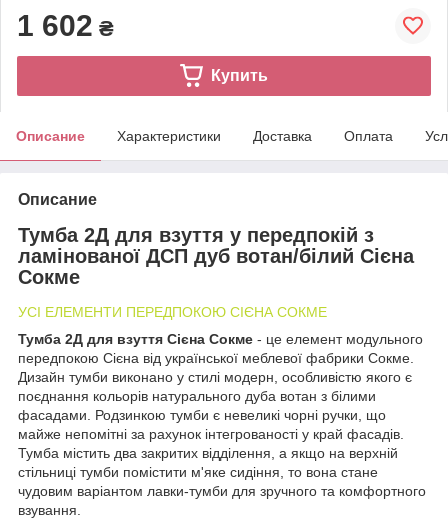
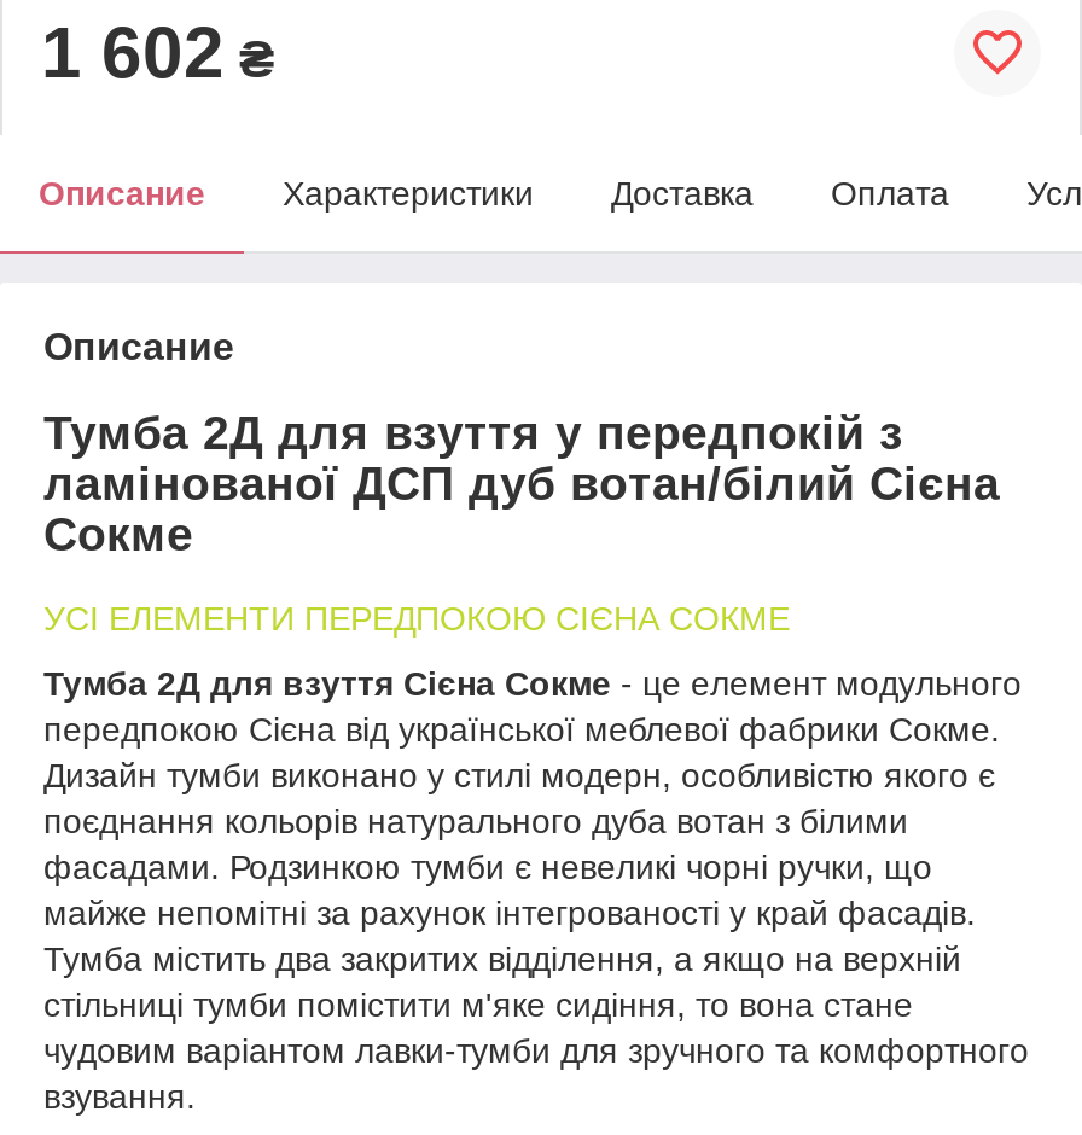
- Купить
